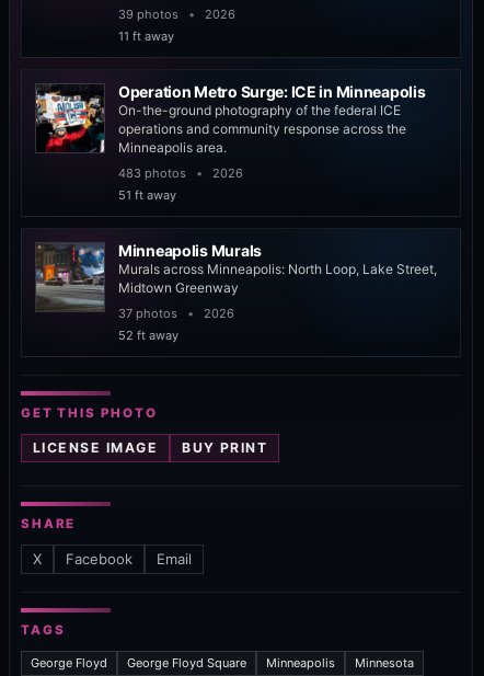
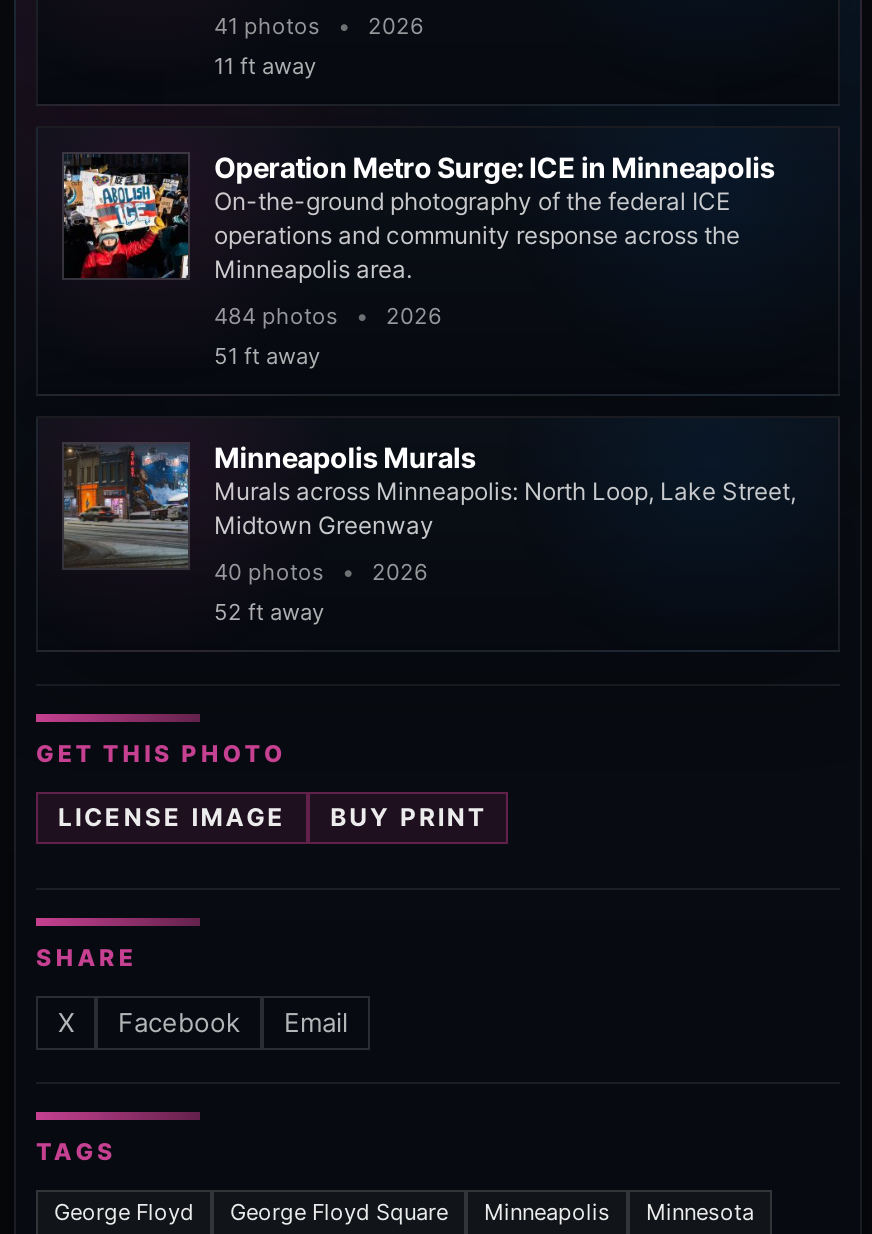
- 39 photos • 2026
+ 41 photos • 2026

- 483 photos • 2026
+ 484 photos • 2026

- 37 photos • 2026
+ 40 photos • 2026
